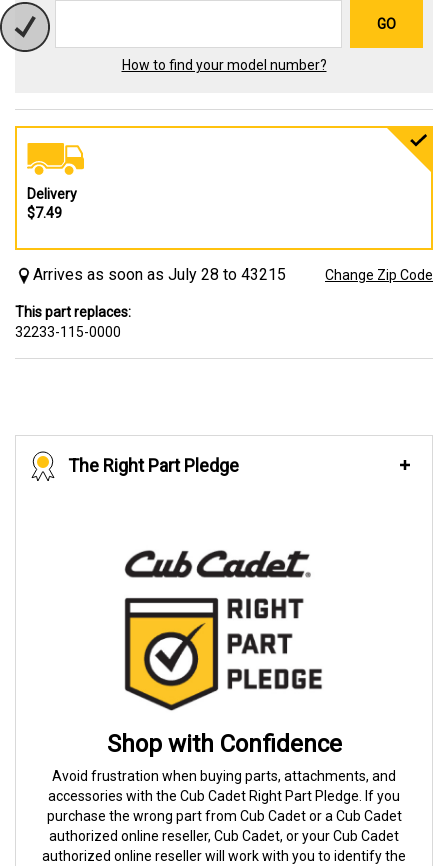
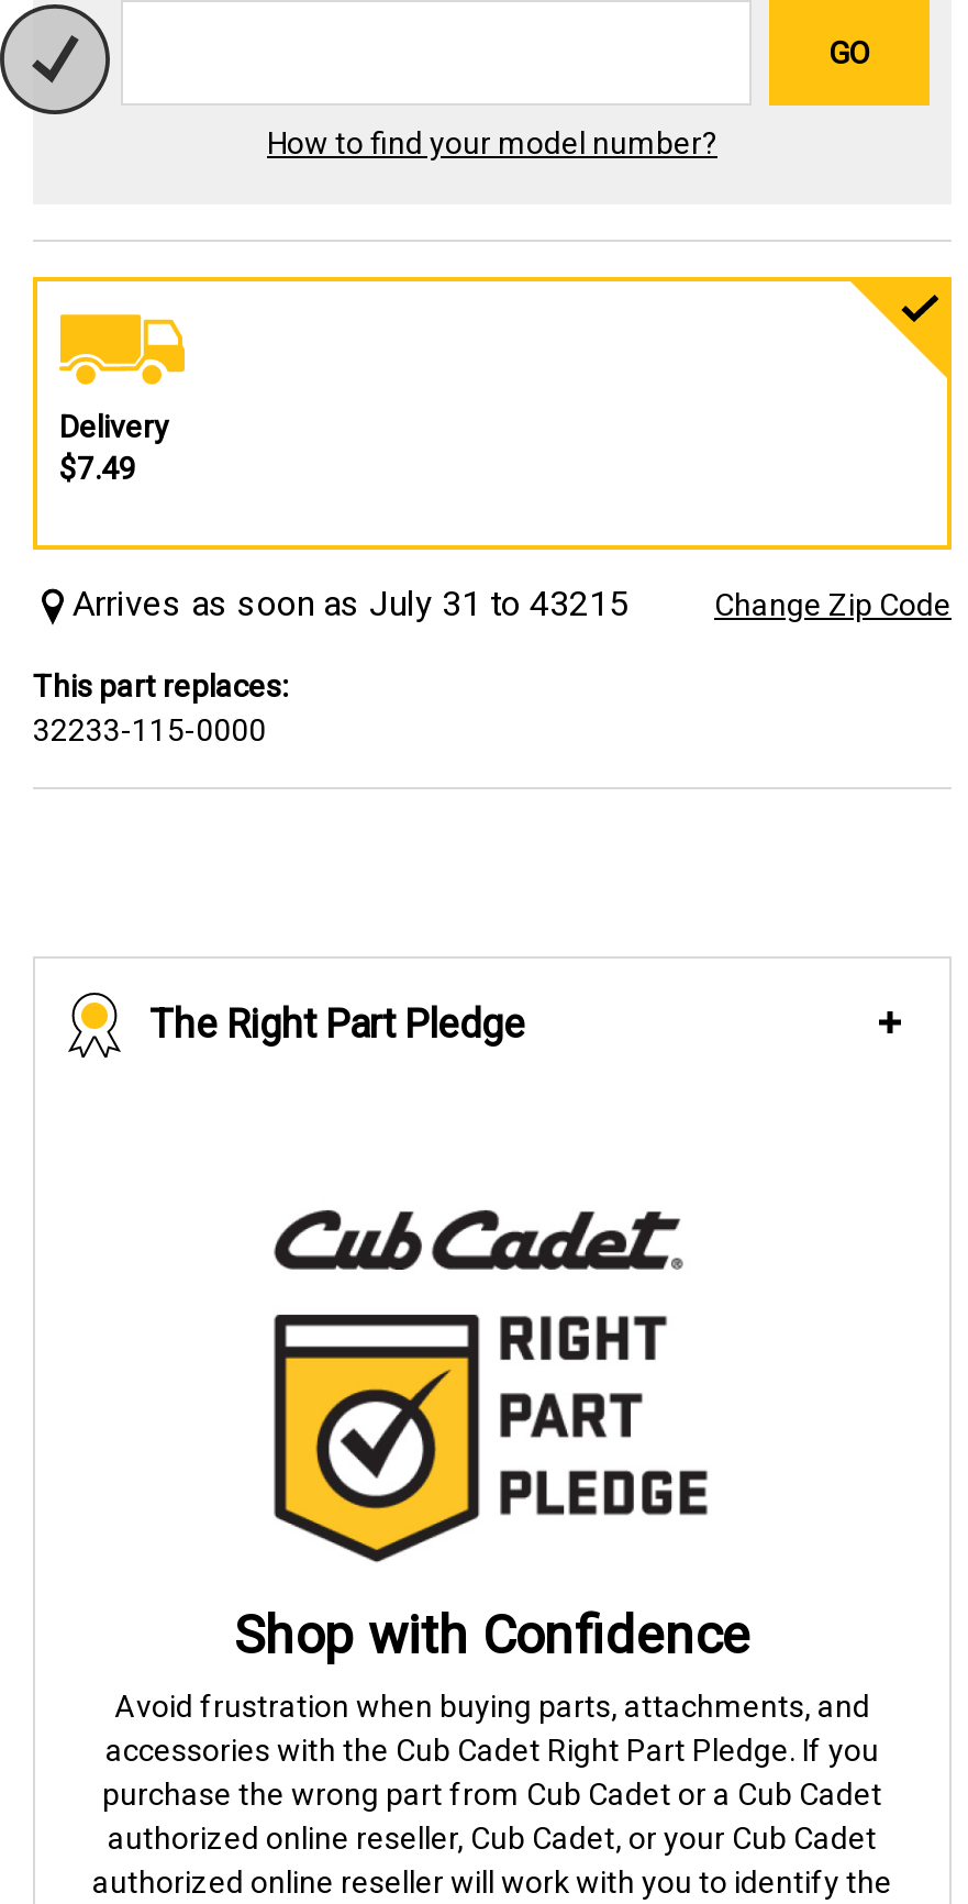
- Arrives as soon as July 28 to 43215
+ Arrives as soon as July 31 to 43215
